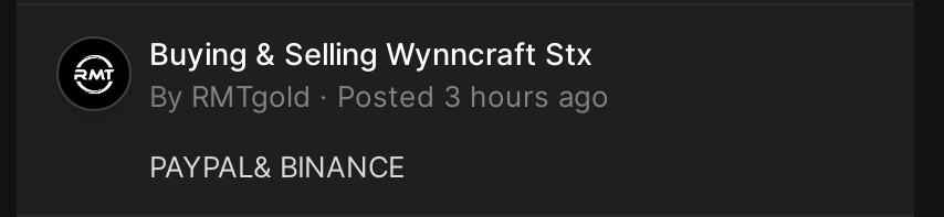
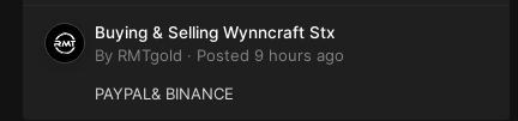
- By RMTgold · Posted 3 hours ago
+ By RMTgold · Posted 9 hours ago
